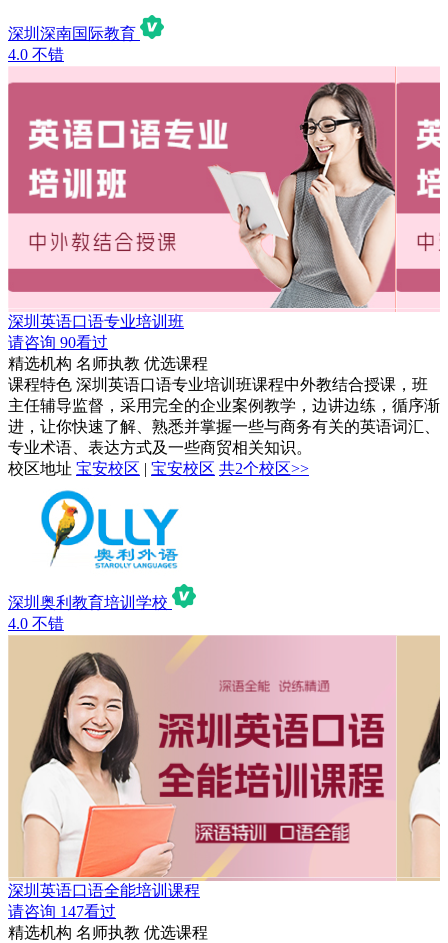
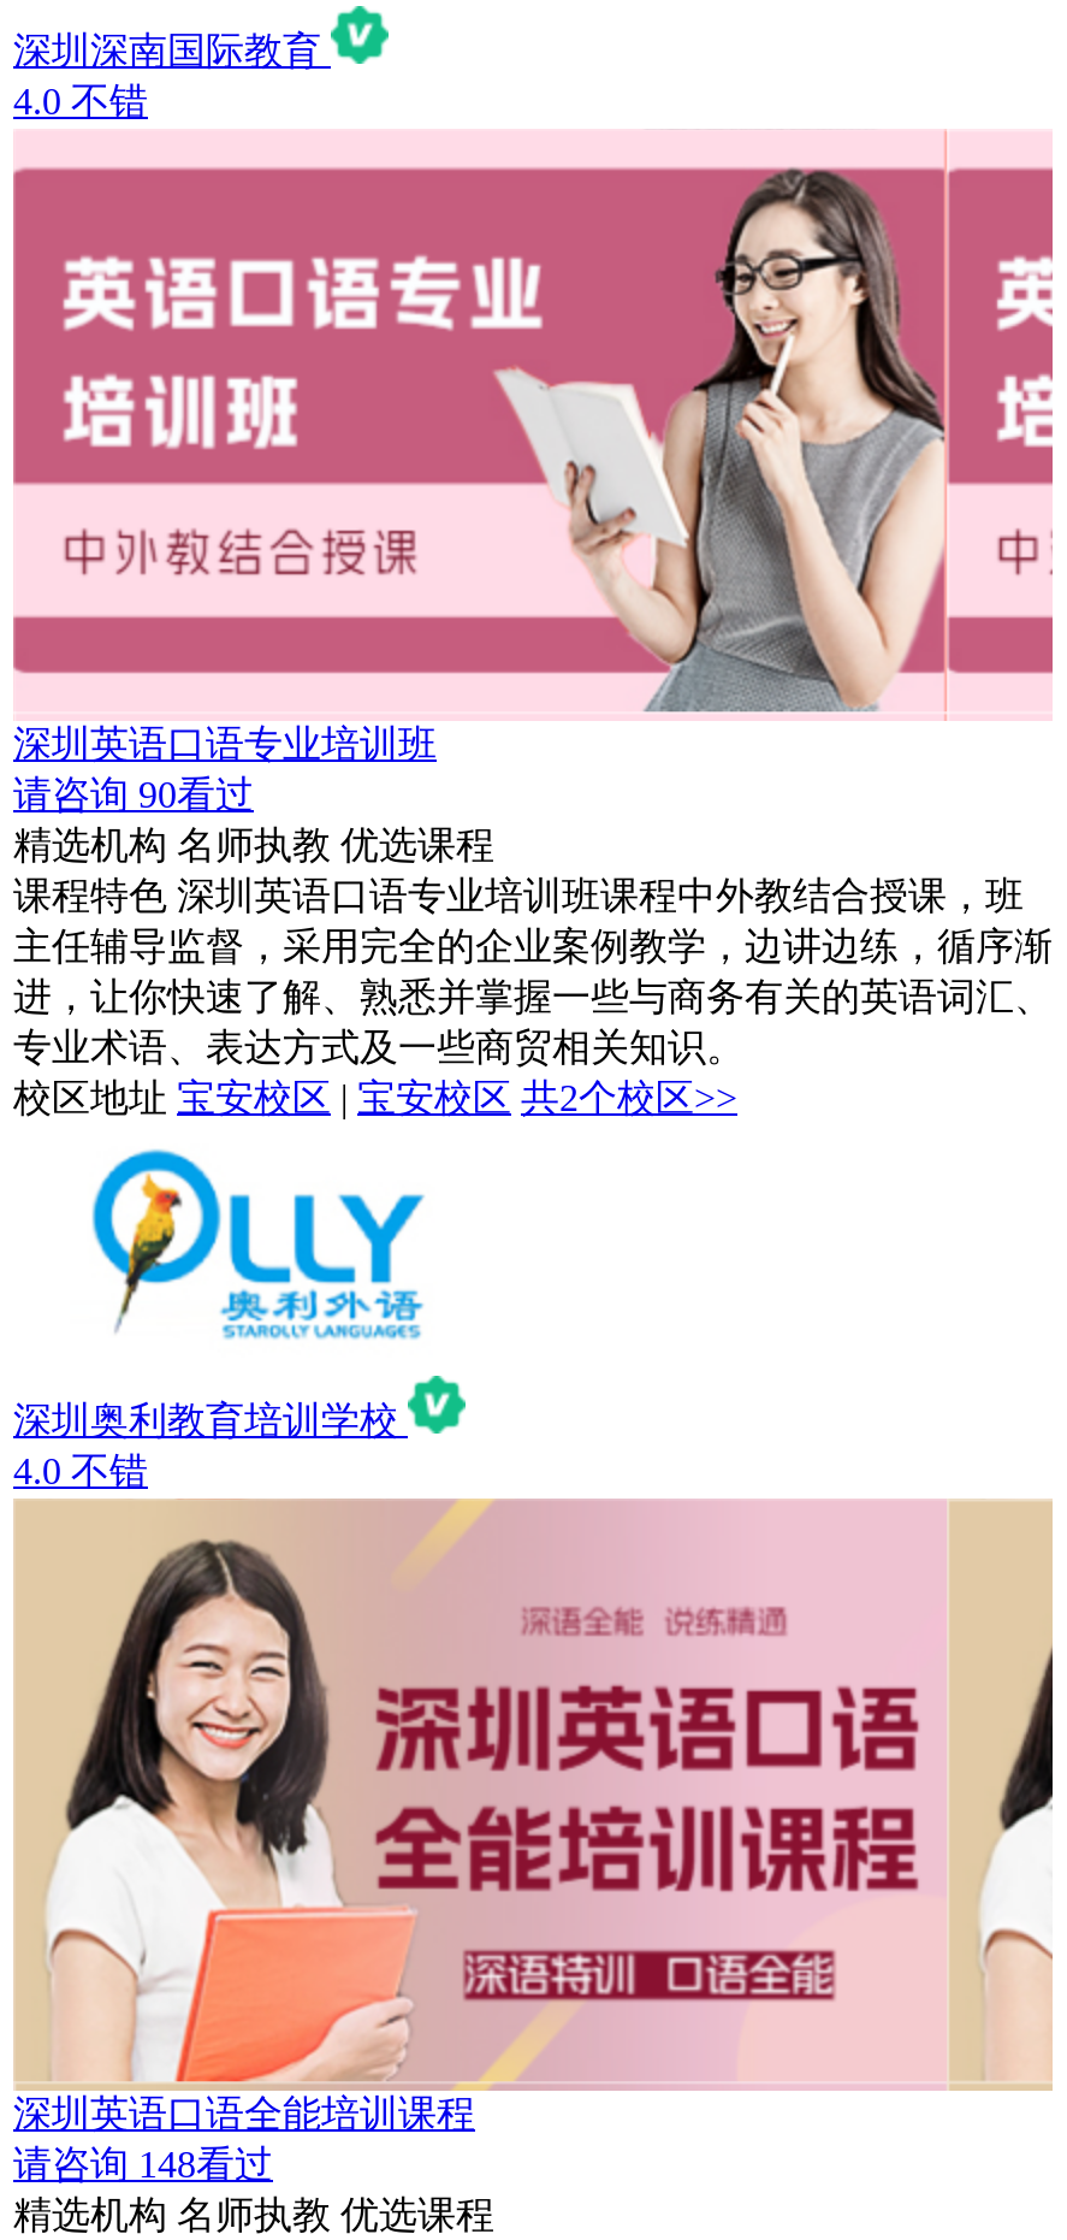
- 请咨询 147看过
+ 请咨询 148看过
